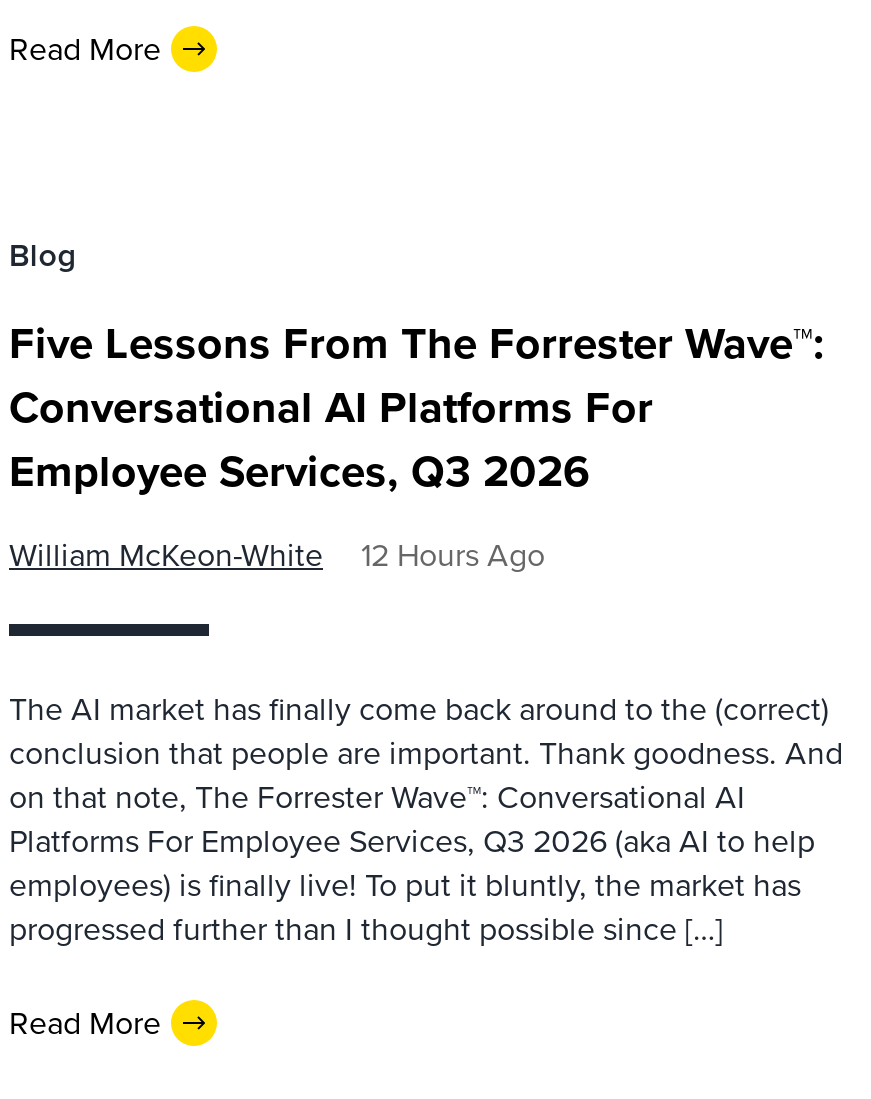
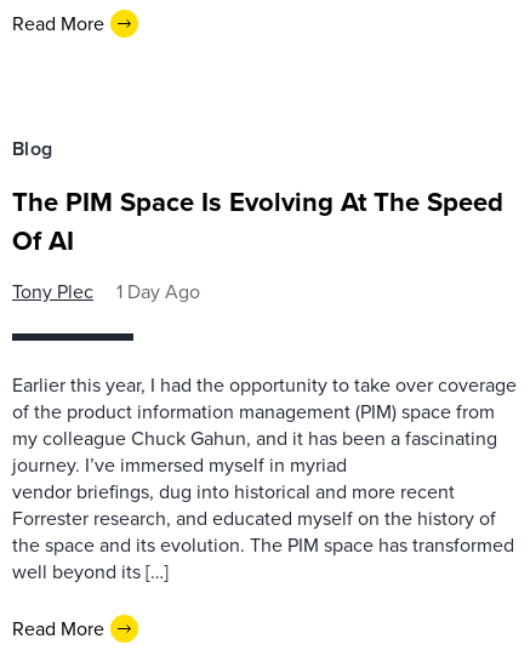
- Five Lessons From The Forrester Wave™:
- Conversational AI Platforms For
- Employee Services, Q3 2026
+ The PIM Space Is Evolving At The Speed
+ Of AI

- William McKeon-White
- 12 Hours Ago
+ Tony Plec
+ 1 Day Ago

- The AI market has finally come back around to the (correct)
- conclusion that people are important. Thank goodness. And
- on that note, The Forrester Wave™: Conversational AI
- Platforms For Employee Services, Q3 2026 (aka AI to help
- employees) is finally live! To put it bluntly, the market has
- progressed further than I thought possible since […]
+ Earlier this year, I had the opportunity to take over coverage
+ of the product information management (PIM) space from
+ my colleague Chuck Gahun, and it has been a fascinating
+ journey. I’ve immersed myself in myriad
+ vendor briefings, dug into historical and more recent
+ Forrester research, and educated myself on the history of
+ the space and its evolution. The PIM space has transformed
+ well beyond its […]
